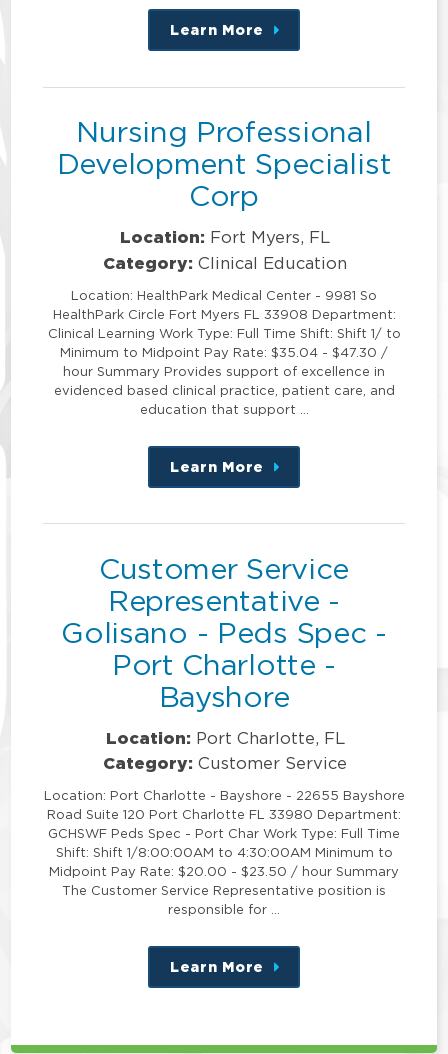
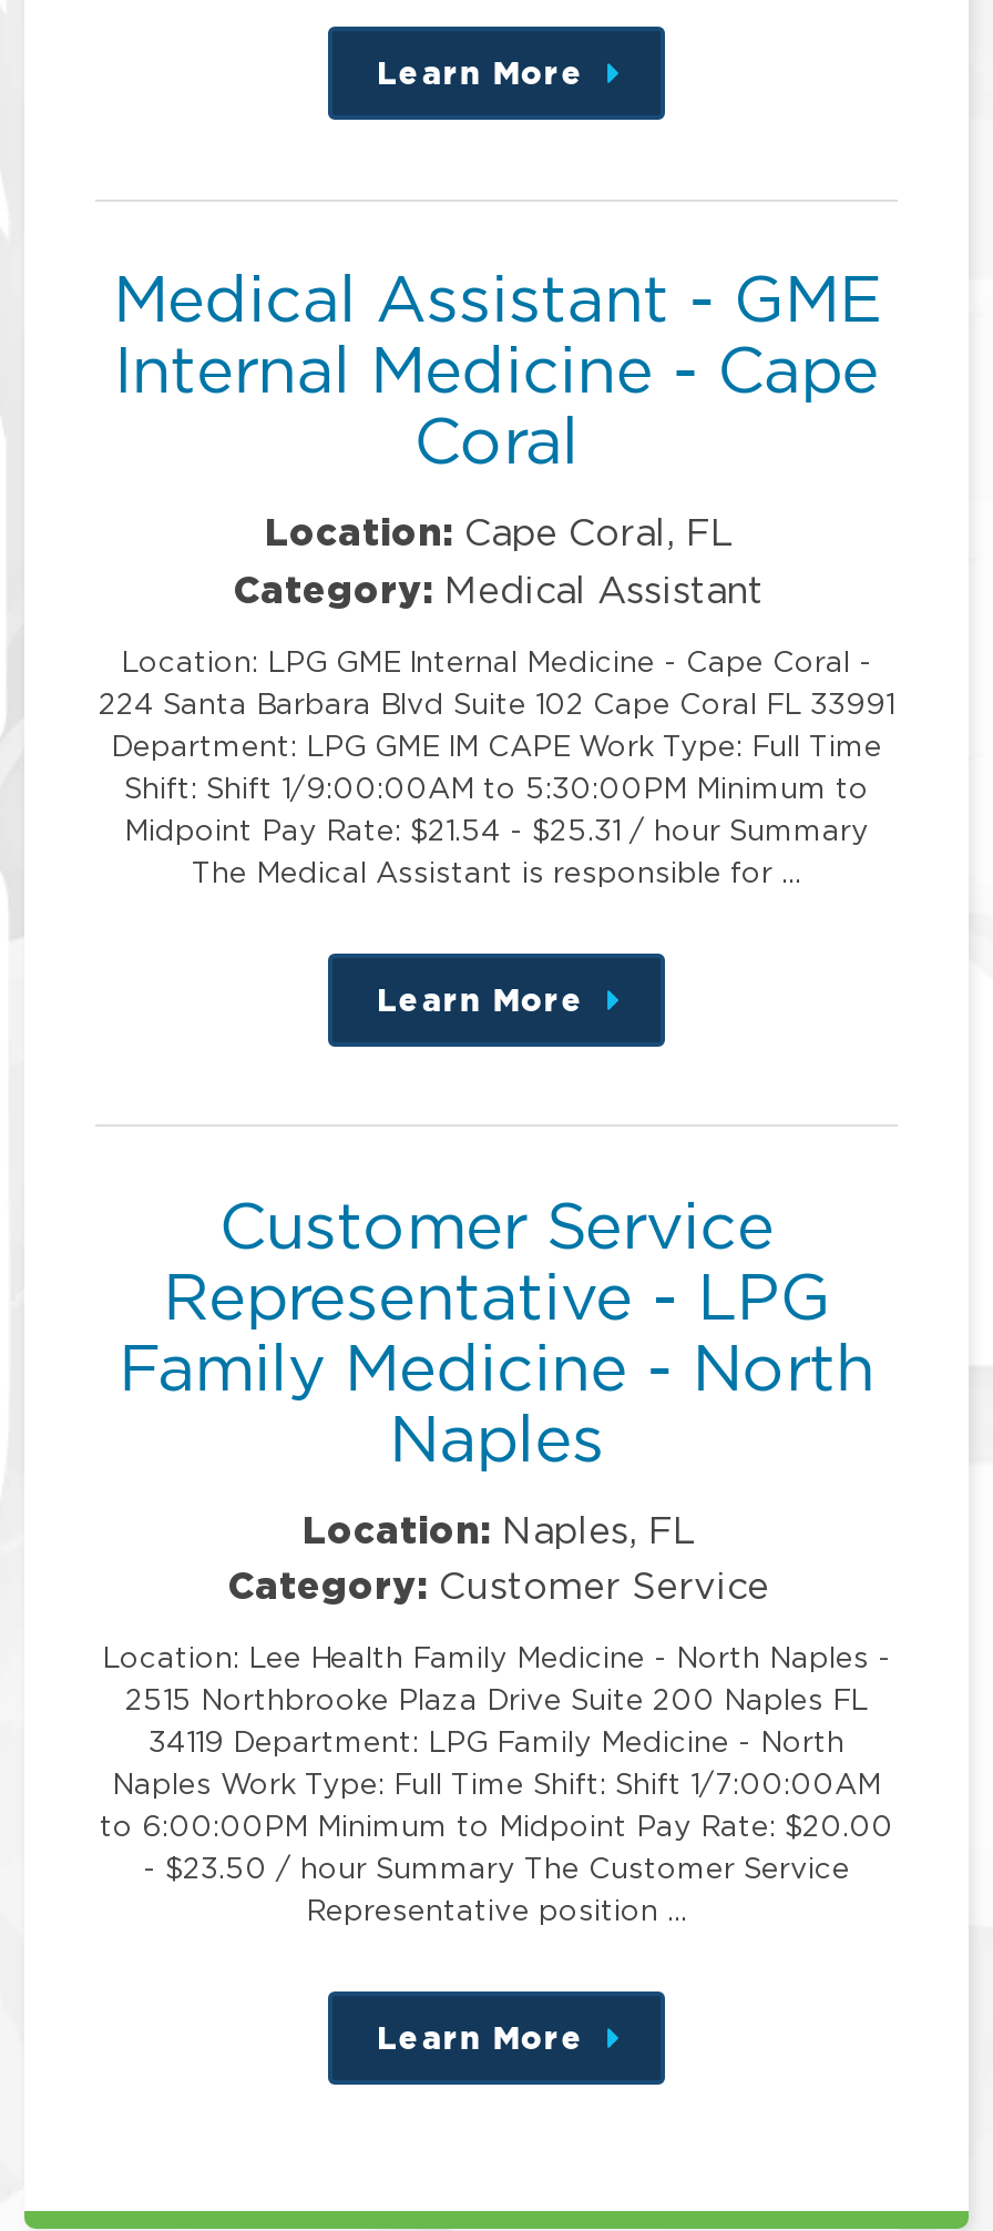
- Nursing Professional
- Development Specialist
- Corp
+ Medical Assistant - GME
+ Internal Medicine - Cape
+ Coral

- Location: Fort Myers, FL
- Category: Clinical Education
+ Location: Cape Coral, FL
+ Category: Medical Assistant

- Location: HealthPark Medical Center - 9981 So
- HealthPark Circle Fort Myers FL 33908 Department:
- Clinical Learning Work Type: Full Time Shift: Shift 1/ to
- Minimum to Midpoint Pay Rate: $35.04 - $47.30 /
- hour Summary Provides support of excellence in
- evidenced based clinical practice, patient care, and
- education that support …
+ Location: LPG GME Internal Medicine - Cape Coral -
+ 224 Santa Barbara Blvd Suite 102 Cape Coral FL 33991
+ Department: LPG GME IM CAPE Work Type: Full Time
+ Shift: Shift 1/9:00:00AM to 5:30:00PM Minimum to
+ Midpoint Pay Rate: $21.54 - $25.31 / hour Summary
+ The Medical Assistant is responsible for …

- Representative -
- Golisano - Peds Spec -
- Port Charlotte -
- Bayshore
+ Representative - LPG
+ Family Medicine - North
+ Naples

- Location: Port Charlotte, FL
+ Location: Naples, FL

- Location: Port Charlotte - Bayshore - 22655 Bayshore
- Road Suite 120 Port Charlotte FL 33980 Department:
- GCHSWF Peds Spec - Port Char Work Type: Full Time
- Shift: Shift 1/8:00:00AM to 4:30:00AM Minimum to
- Midpoint Pay Rate: $20.00 - $23.50 / hour Summary
- The Customer Service Representative position is
- responsible for …
+ Location: Lee Health Family Medicine - North Naples -
+ 2515 Northbrooke Plaza Drive Suite 200 Naples FL
+ 34119 Department: LPG Family Medicine - North
+ Naples Work Type: Full Time Shift: Shift 1/7:00:00AM
+ to 6:00:00PM Minimum to Midpoint Pay Rate: $20.00
+ - $23.50 / hour Summary The Customer Service
+ Representative position …
